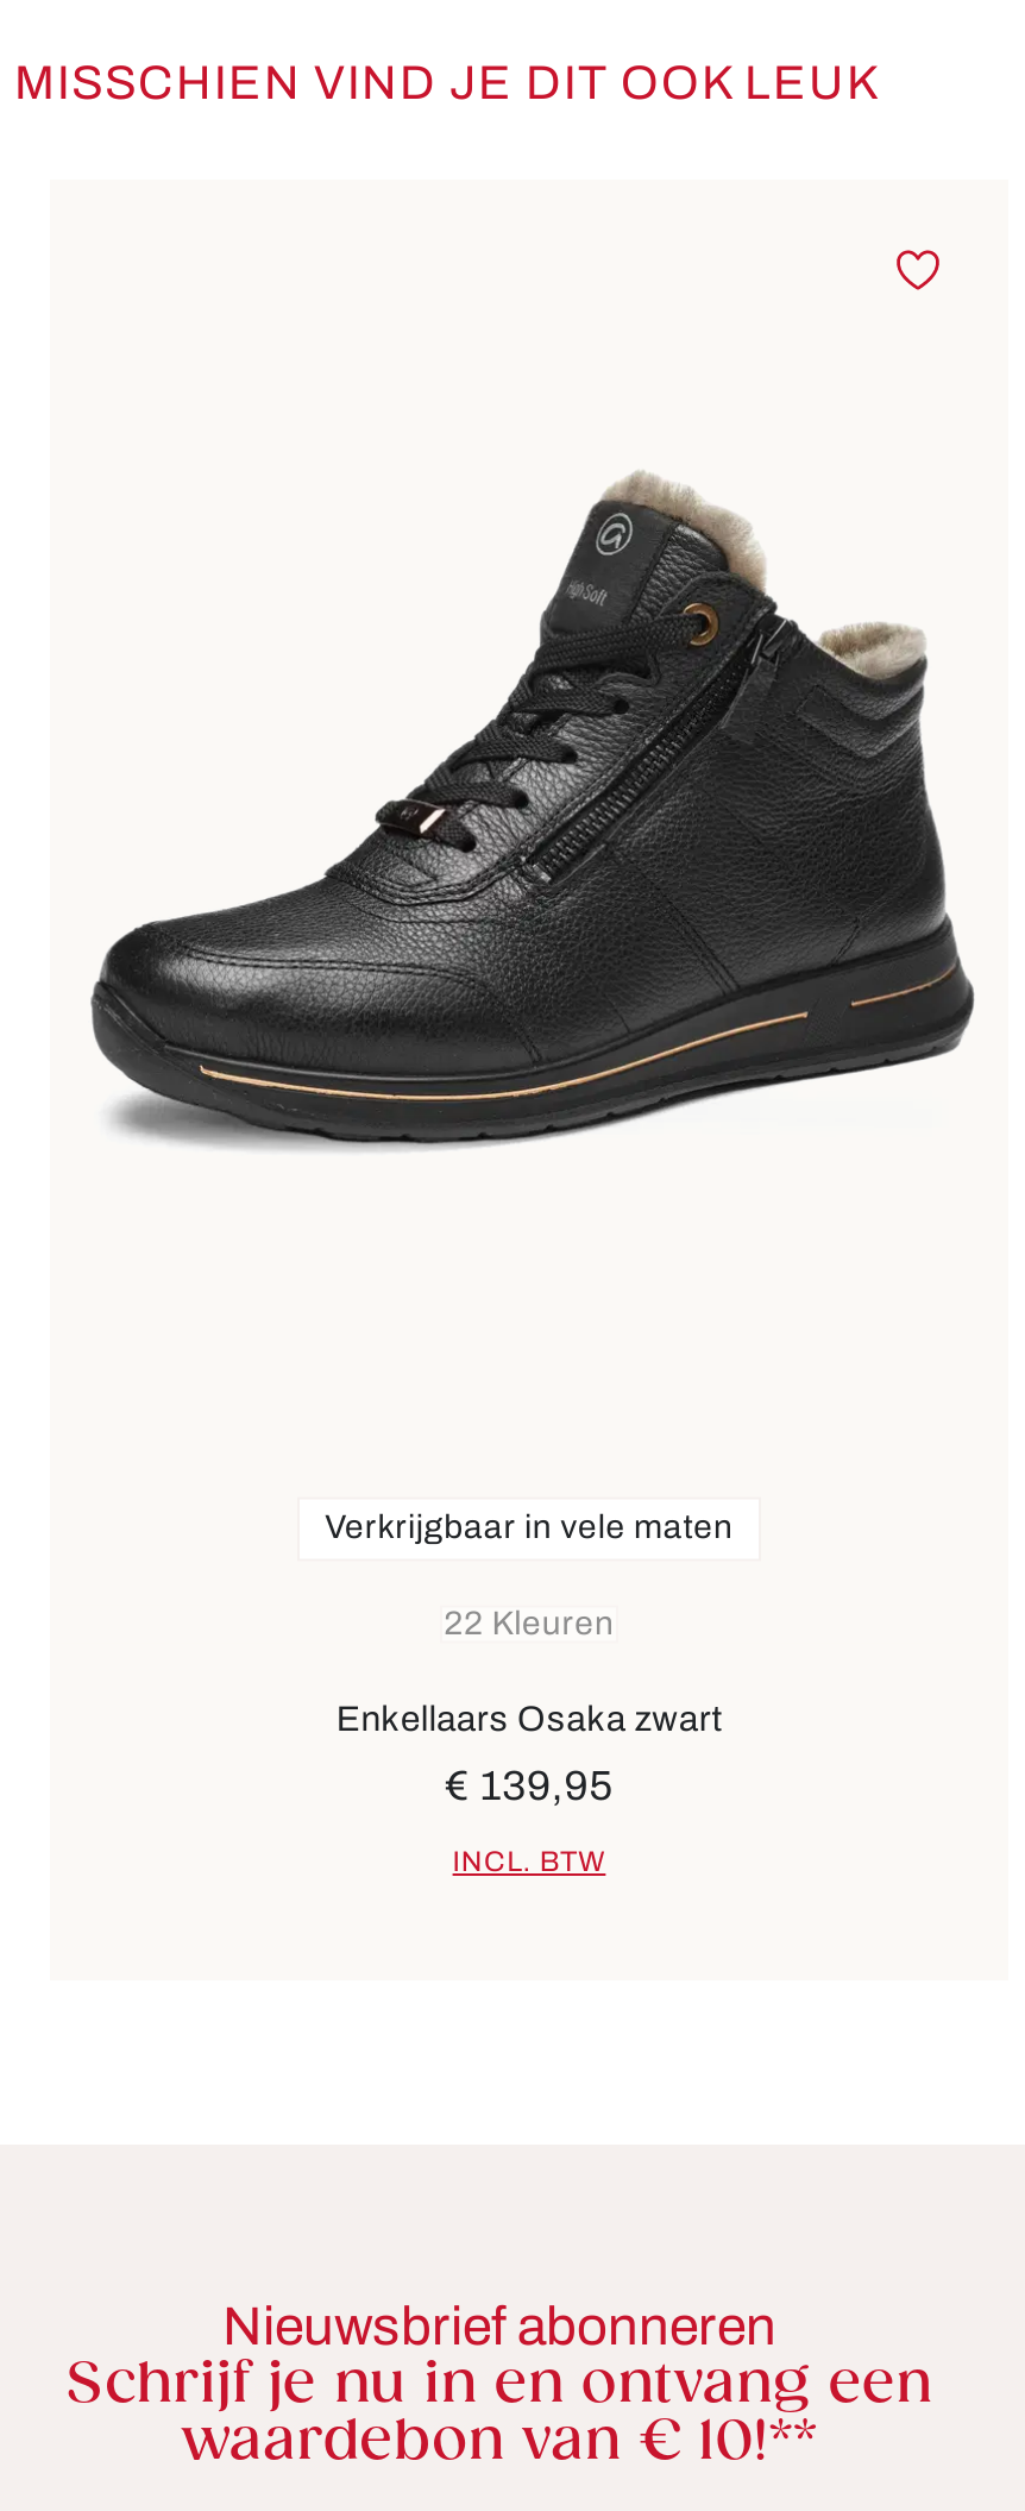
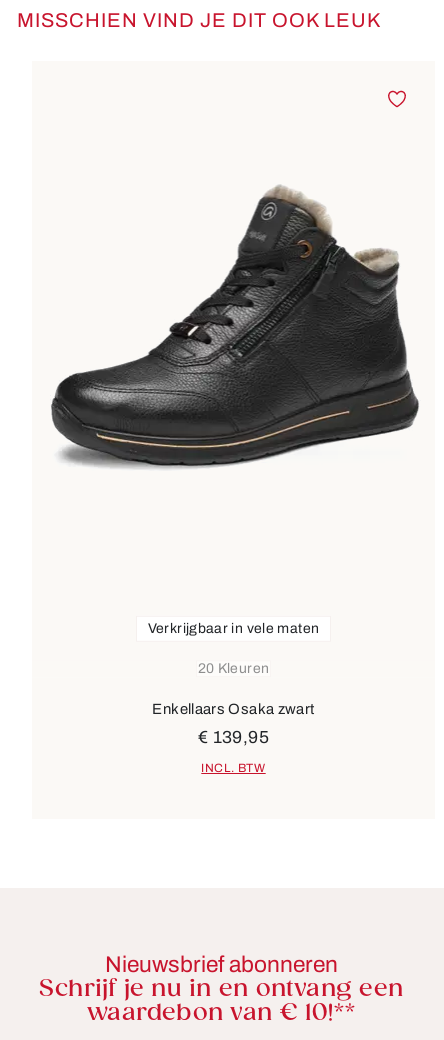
- 22 Kleuren
+ 20 Kleuren
